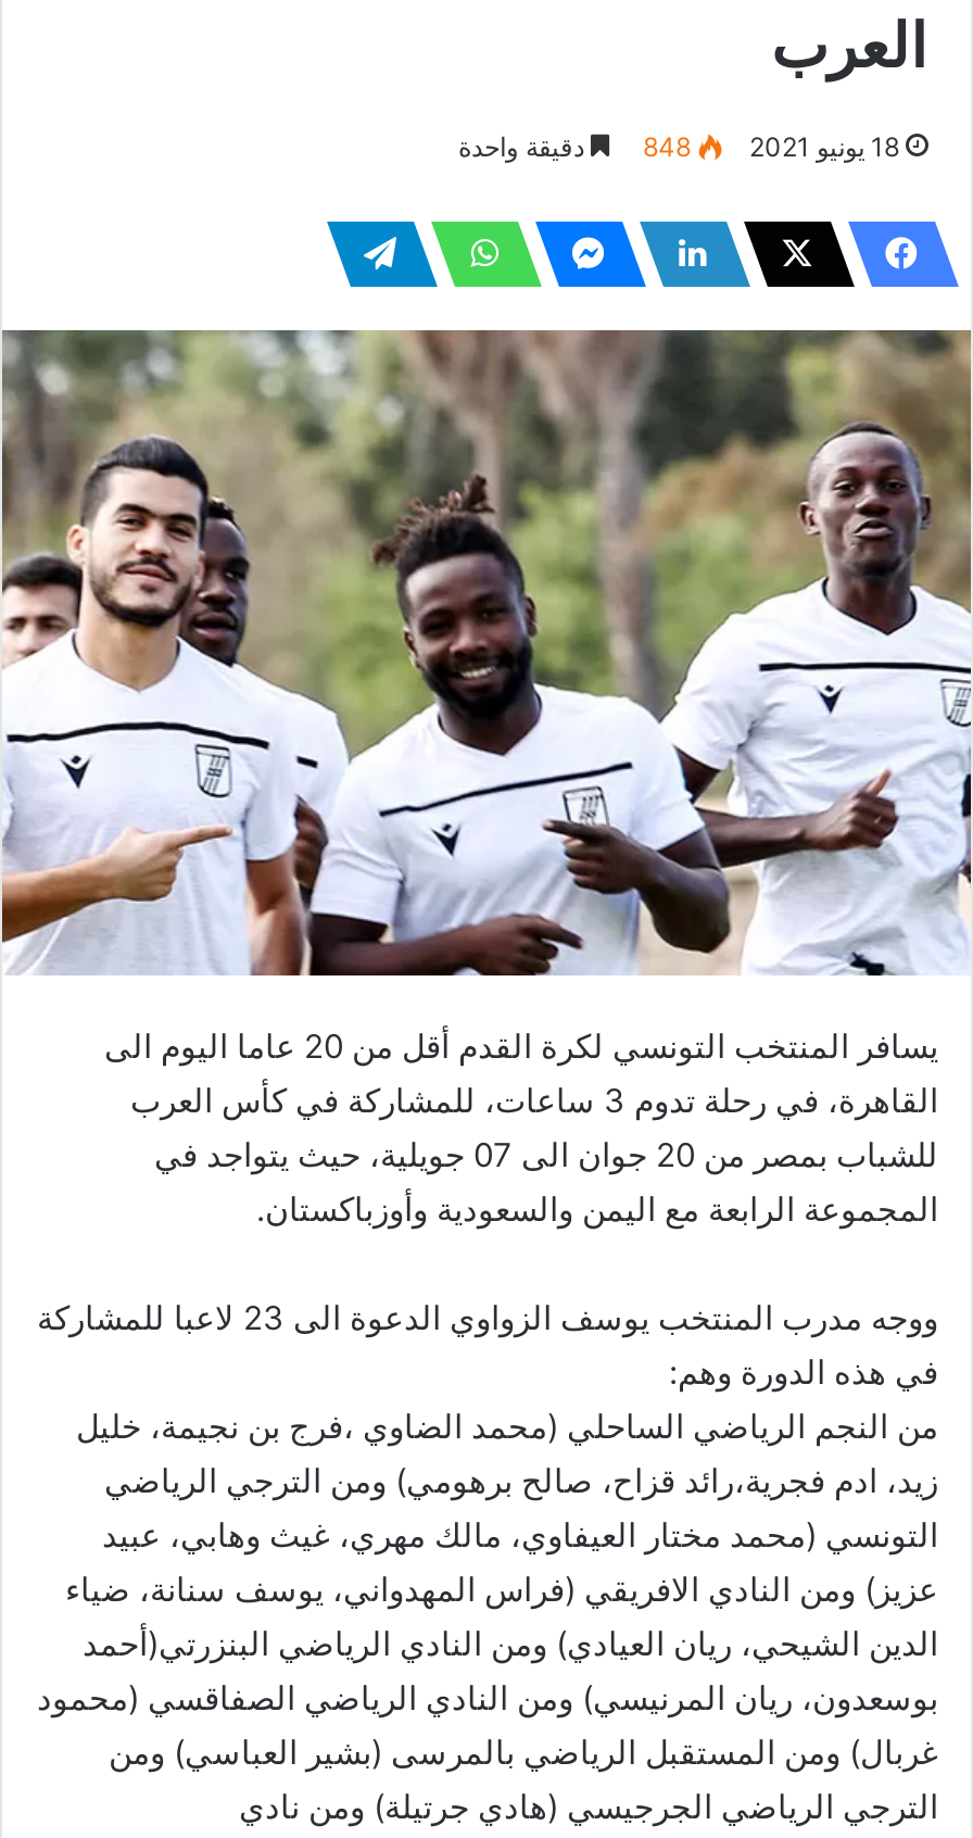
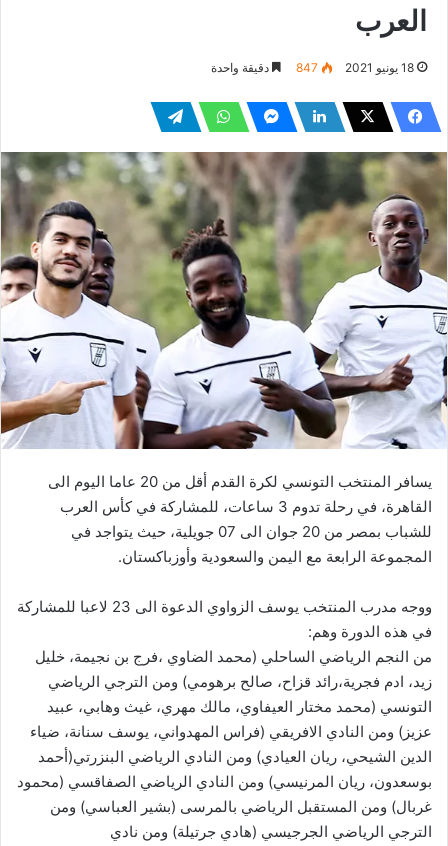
- 848 دقيقة واحدة
+ 847 دقيقة واحدة
